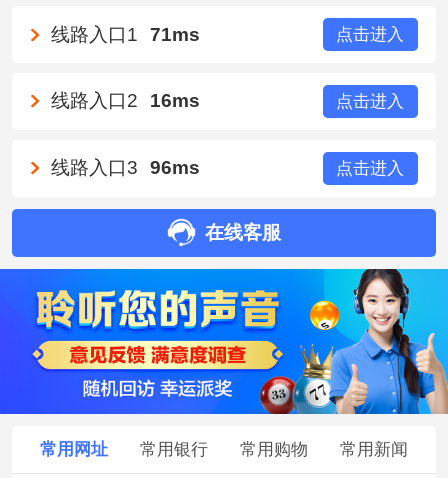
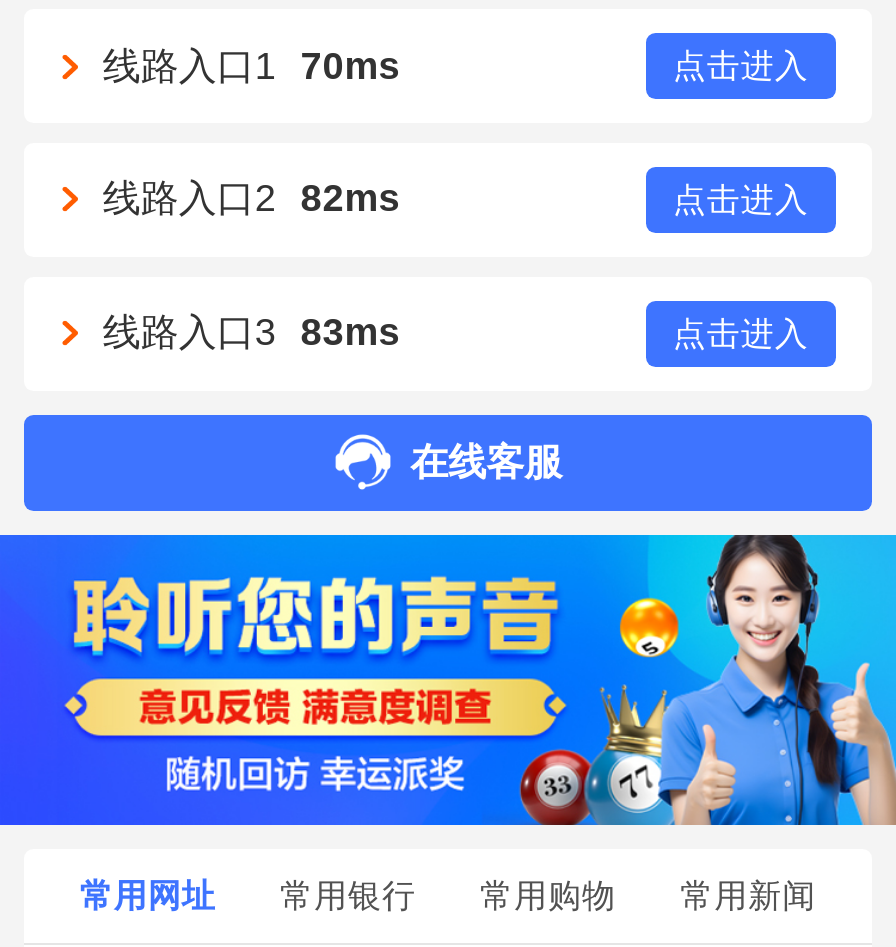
- 线路入口1 71ms
+ 线路入口1 70ms

- 线路入口2 16ms
+ 线路入口2 82ms

- 线路入口3 96ms
+ 线路入口3 83ms
